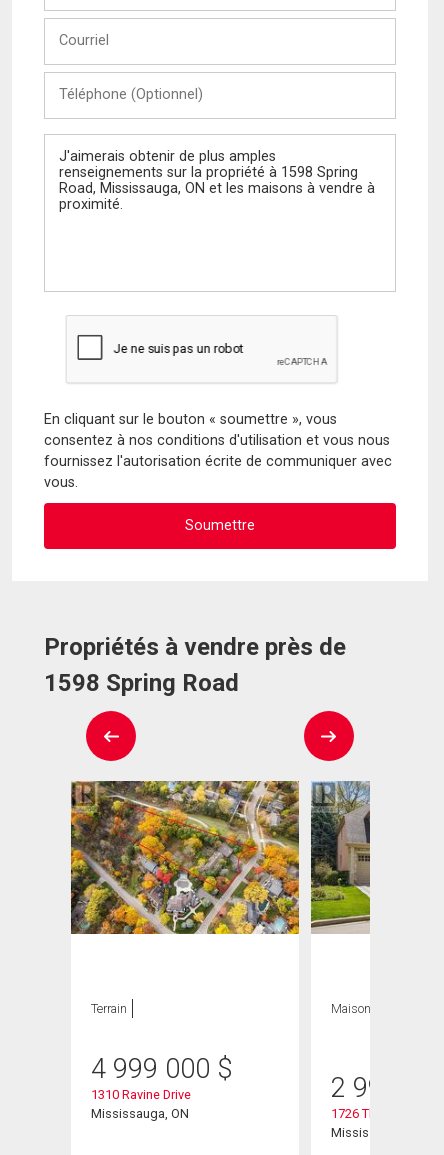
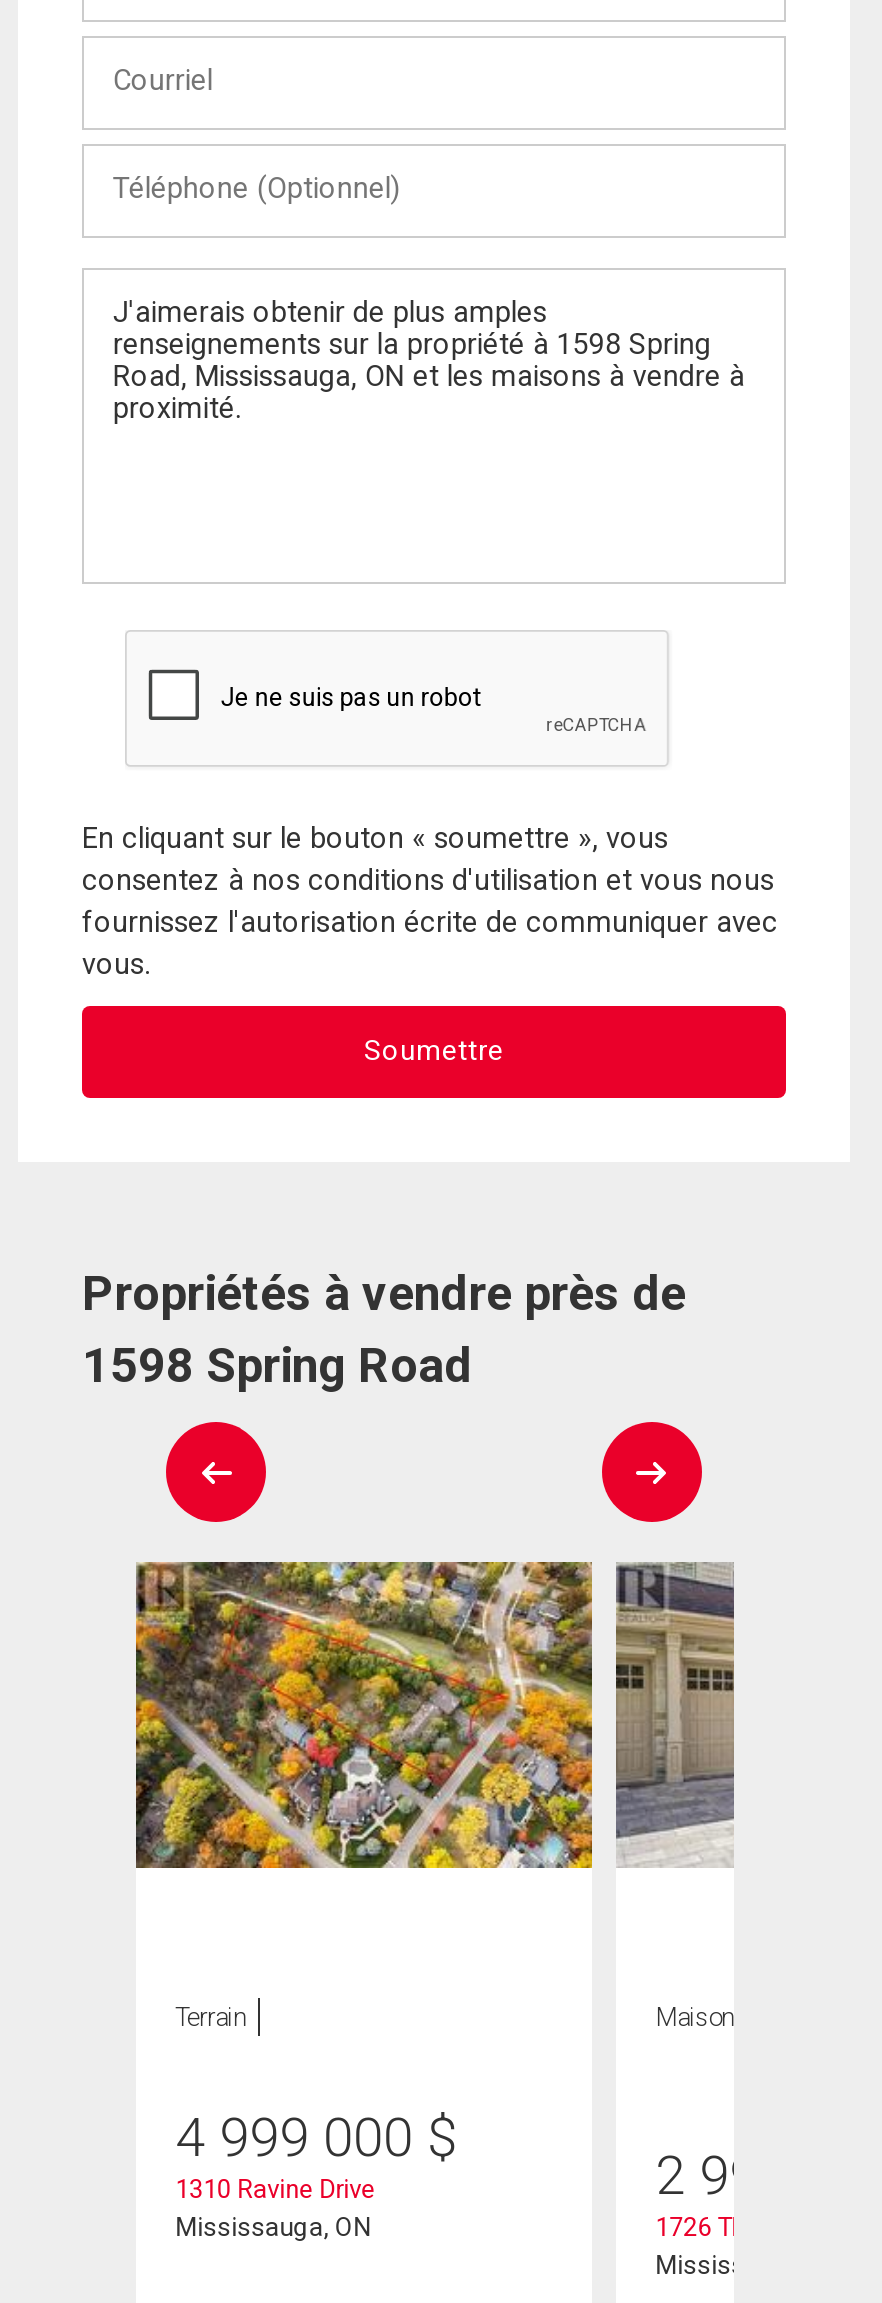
- [image]
+ [image]
